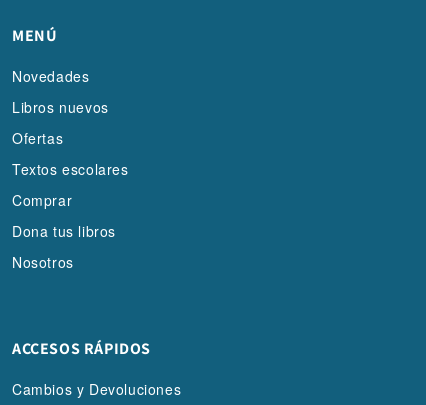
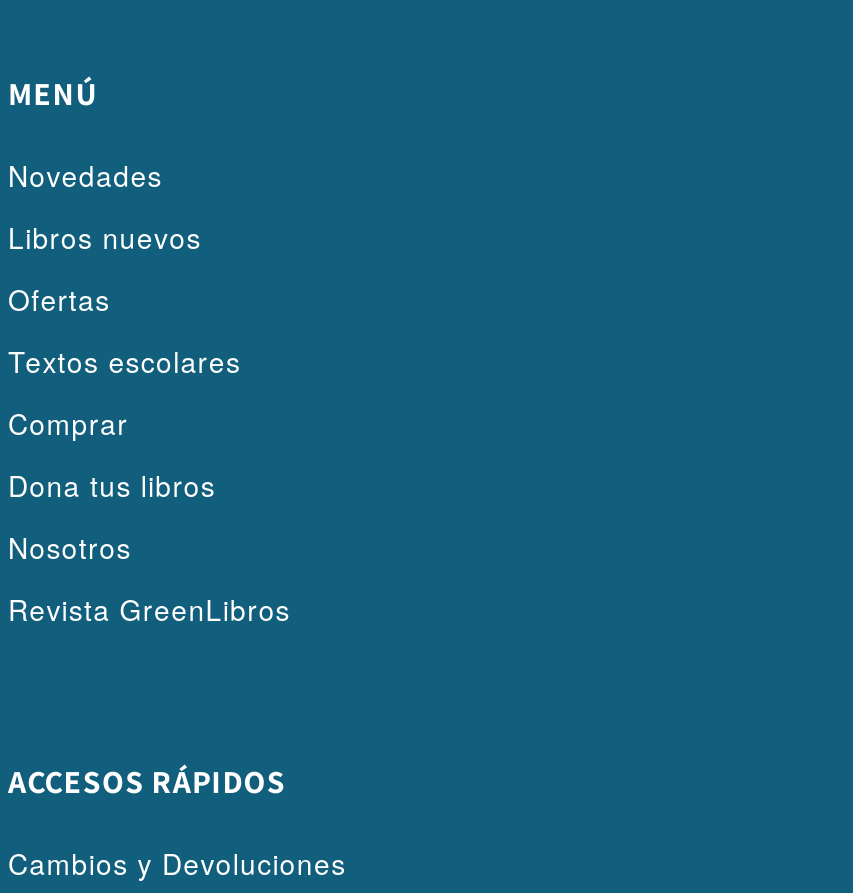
+ Revista GreenLibros
